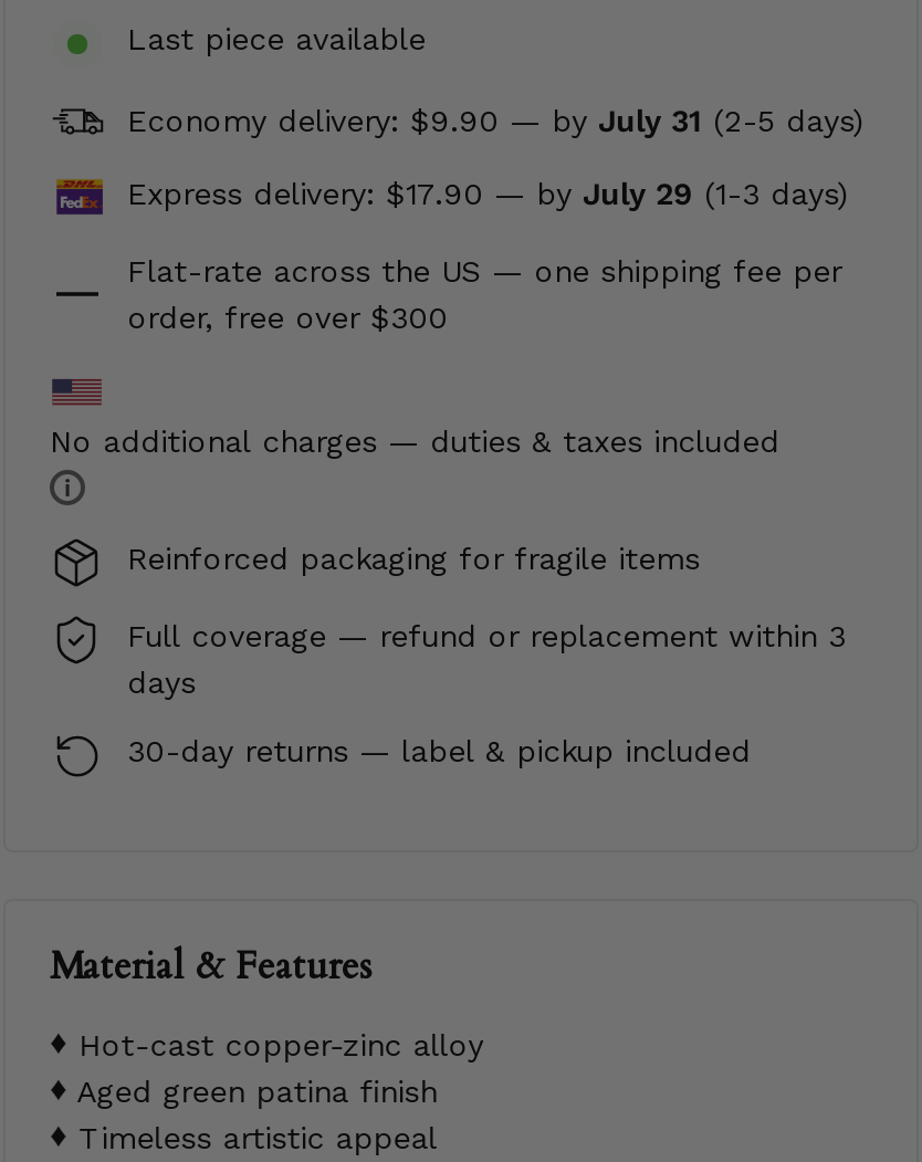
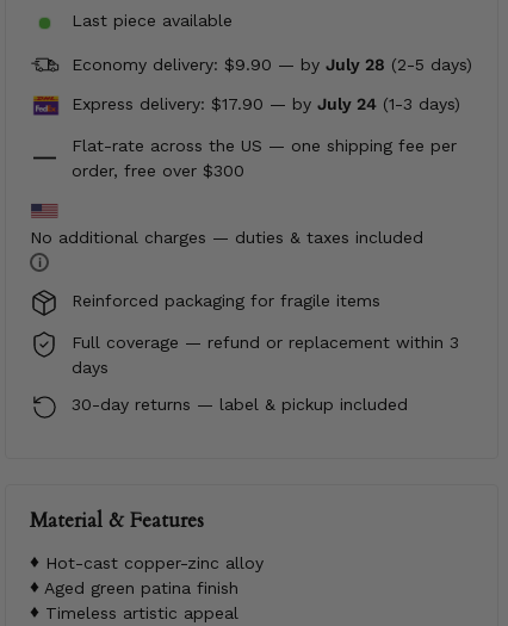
- Economy delivery: $9.90 — by July 31 (2-5 days)
+ Economy delivery: $9.90 — by July 28 (2-5 days)

- Express delivery: $17.90 — by July 29 (1-3 days)
+ Express delivery: $17.90 — by July 24 (1-3 days)
